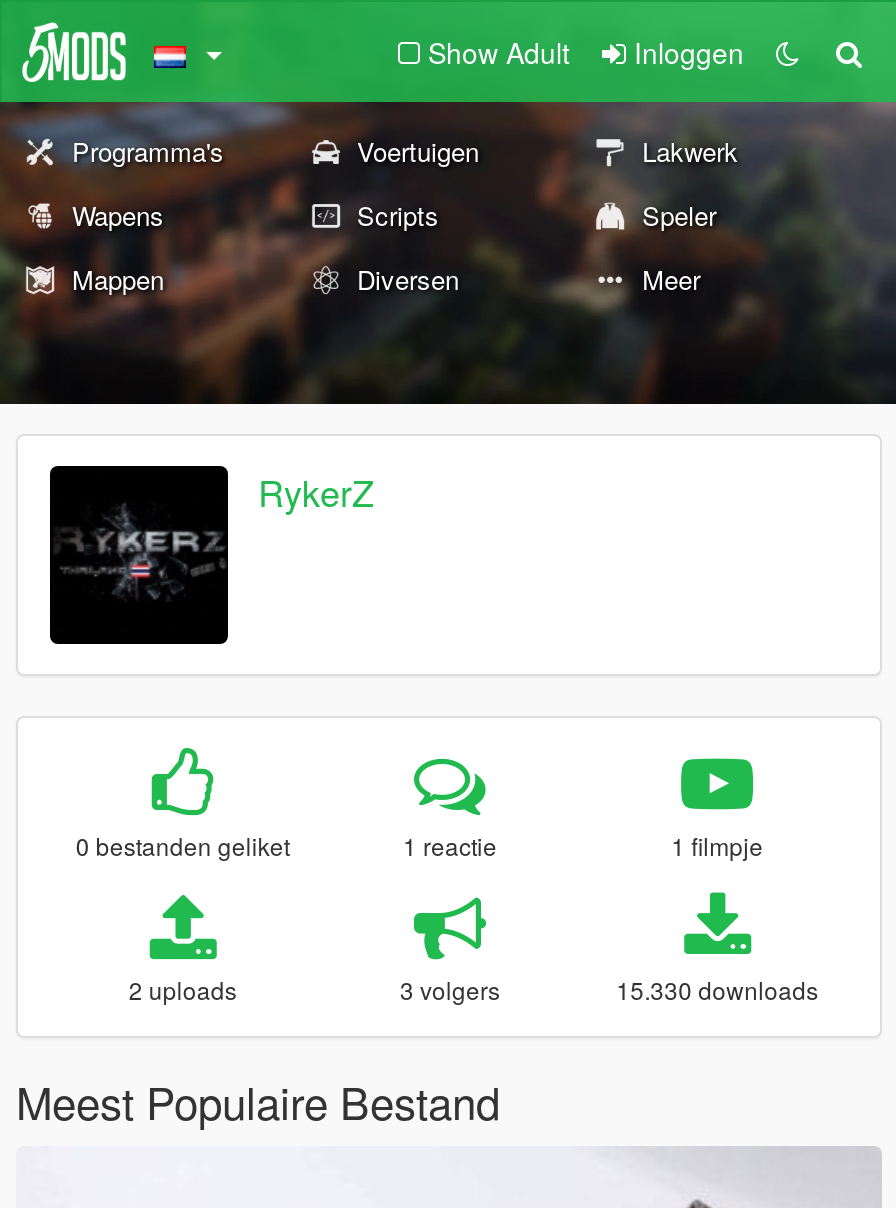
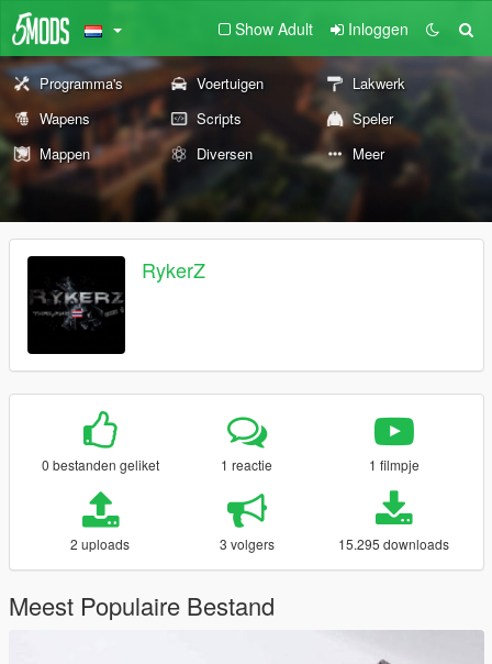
- 15.330 downloads
+ 15.295 downloads
